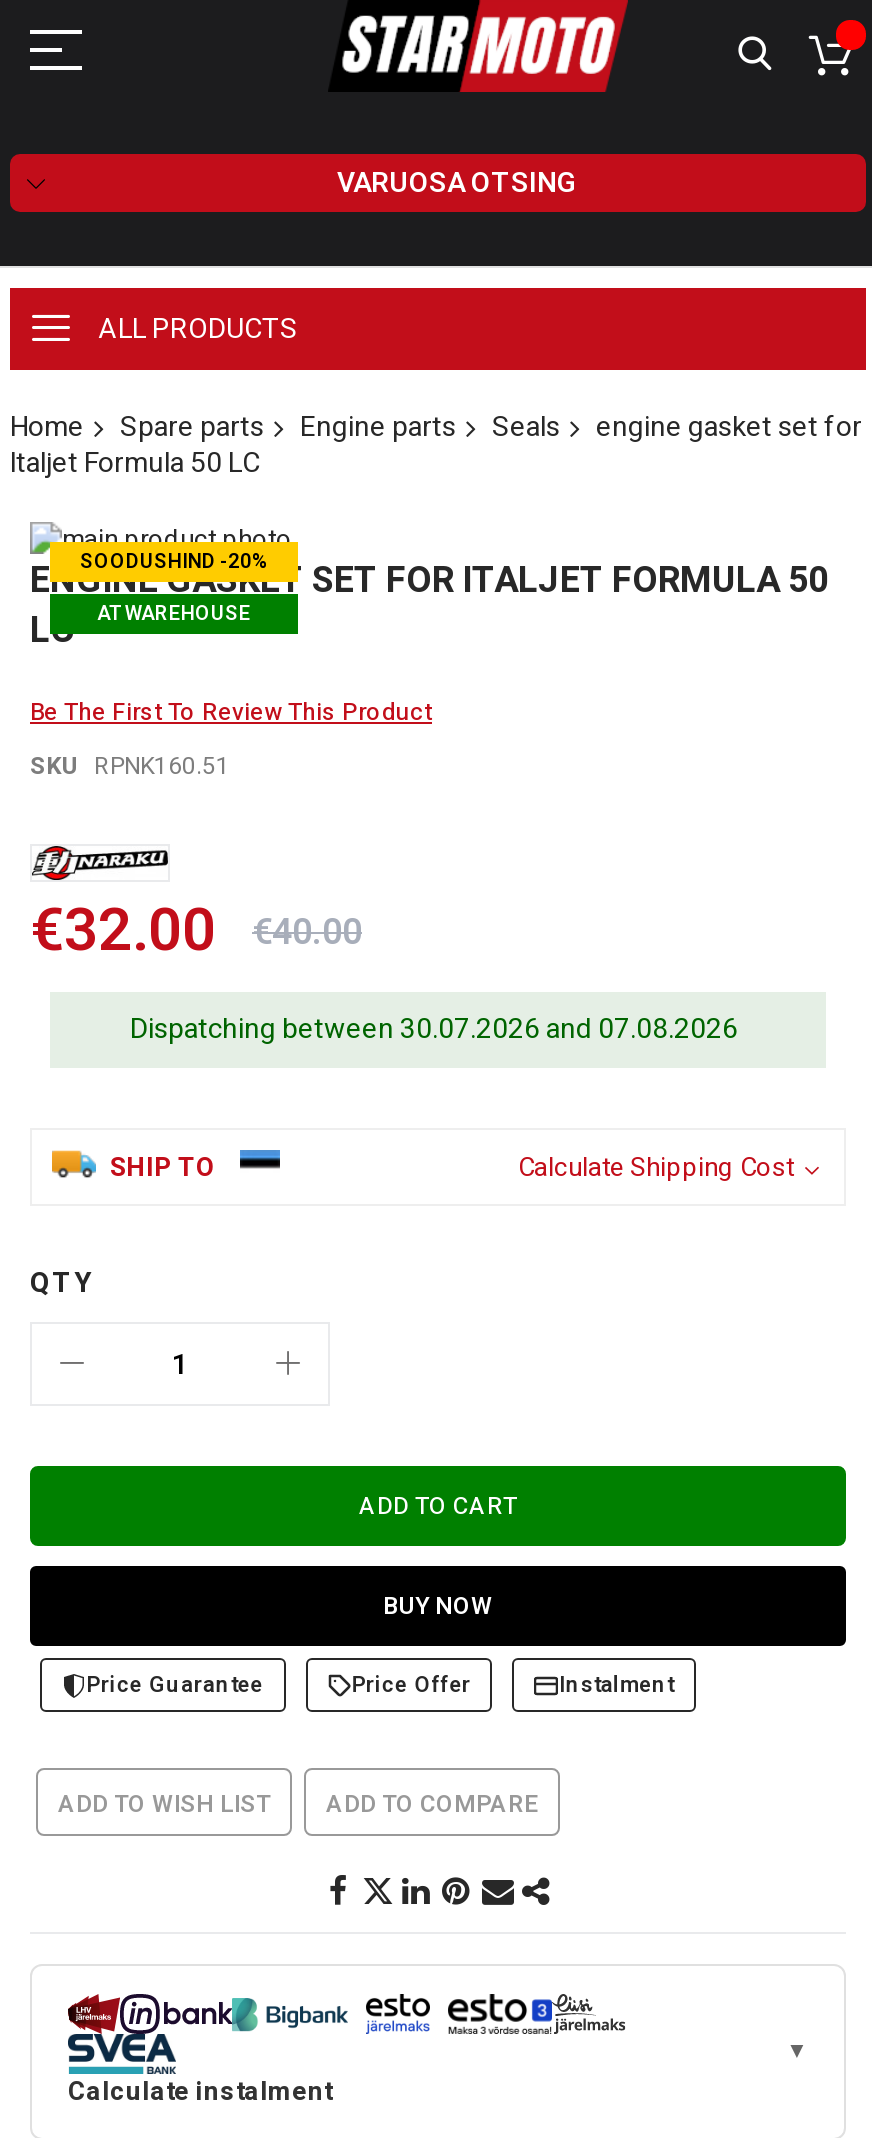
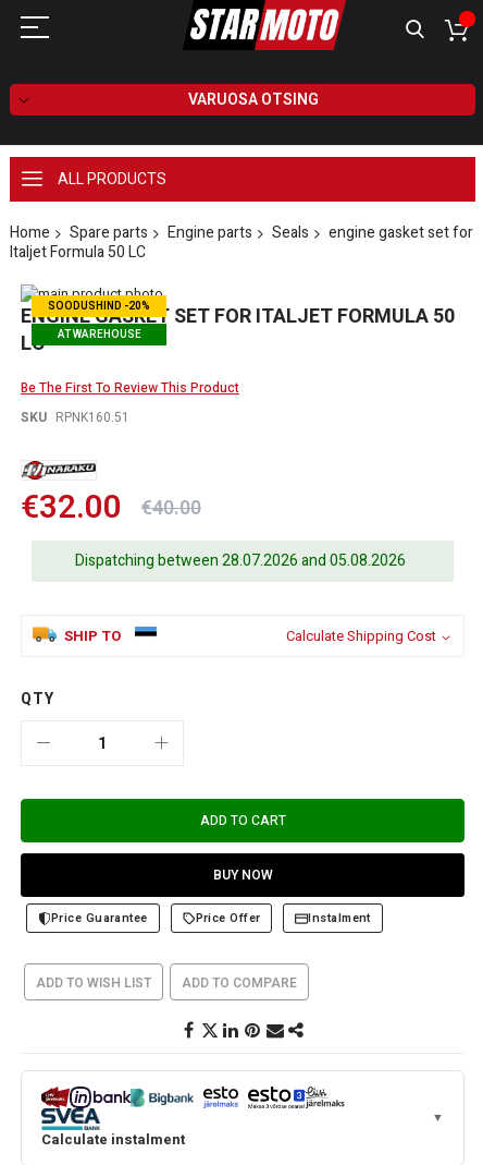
- Dispatching between 30.07.2026 and 07.08.2026
+ Dispatching between 28.07.2026 and 05.08.2026
